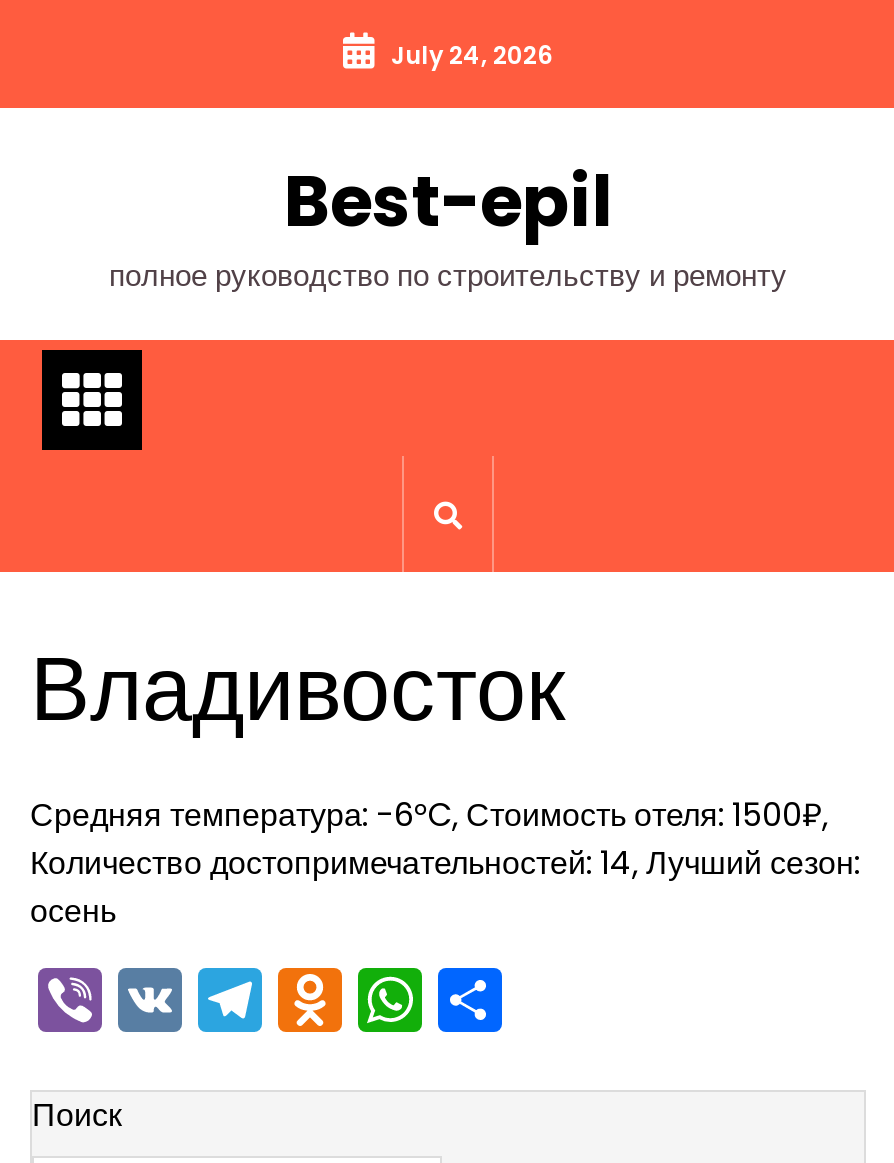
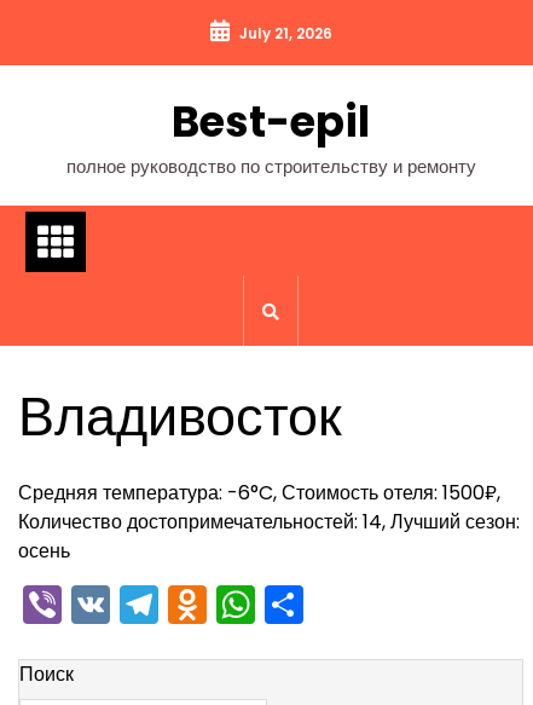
- July 24, 2026
+ July 21, 2026
